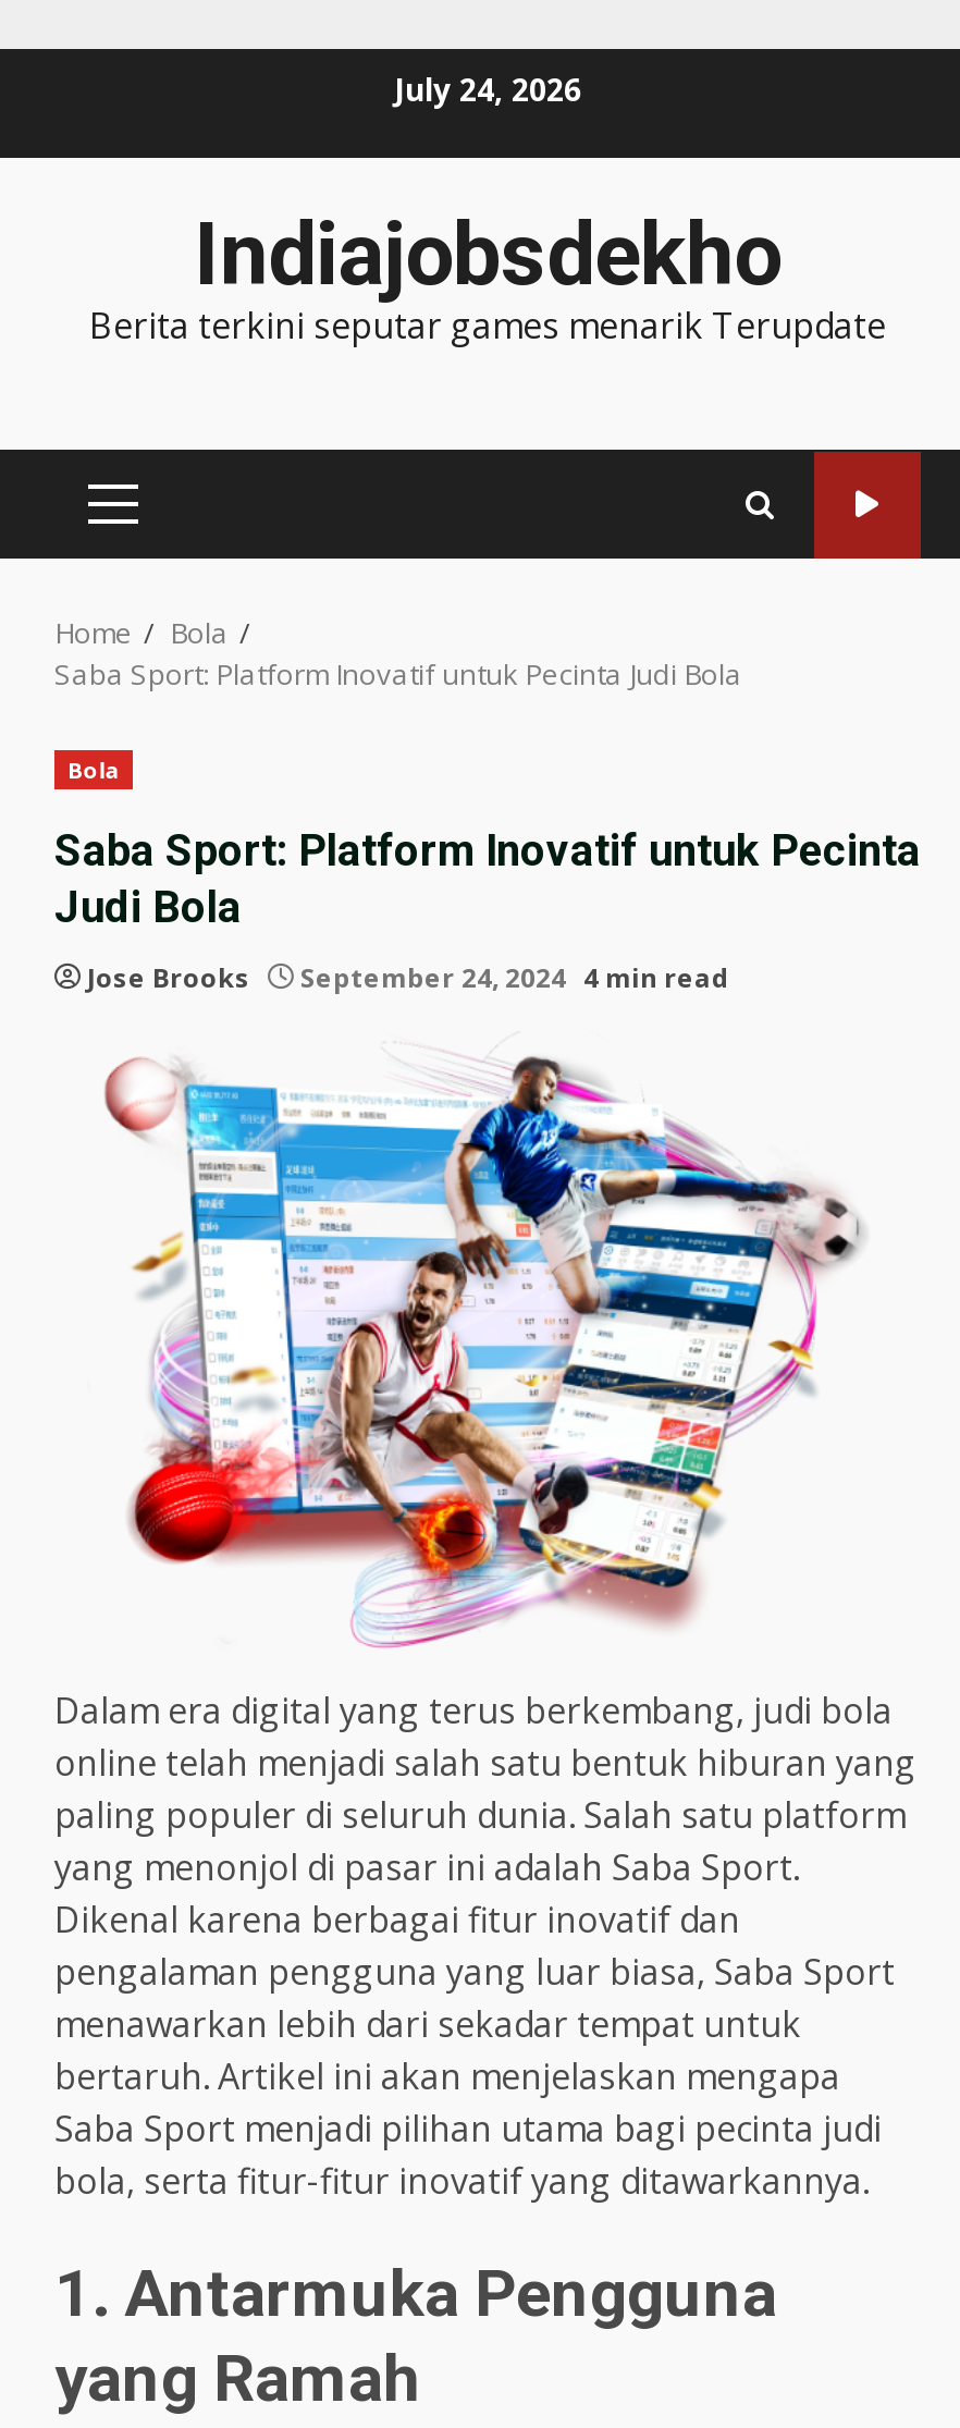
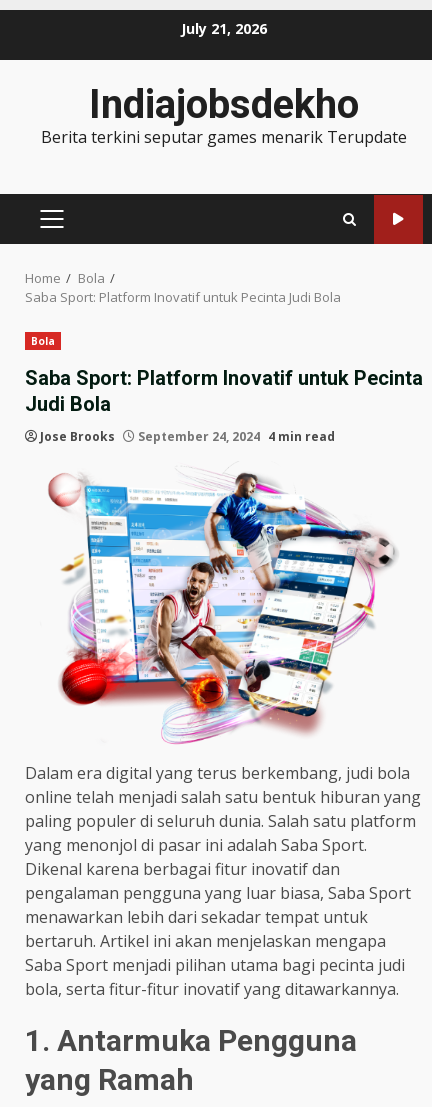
- July 24, 2026
+ July 21, 2026
